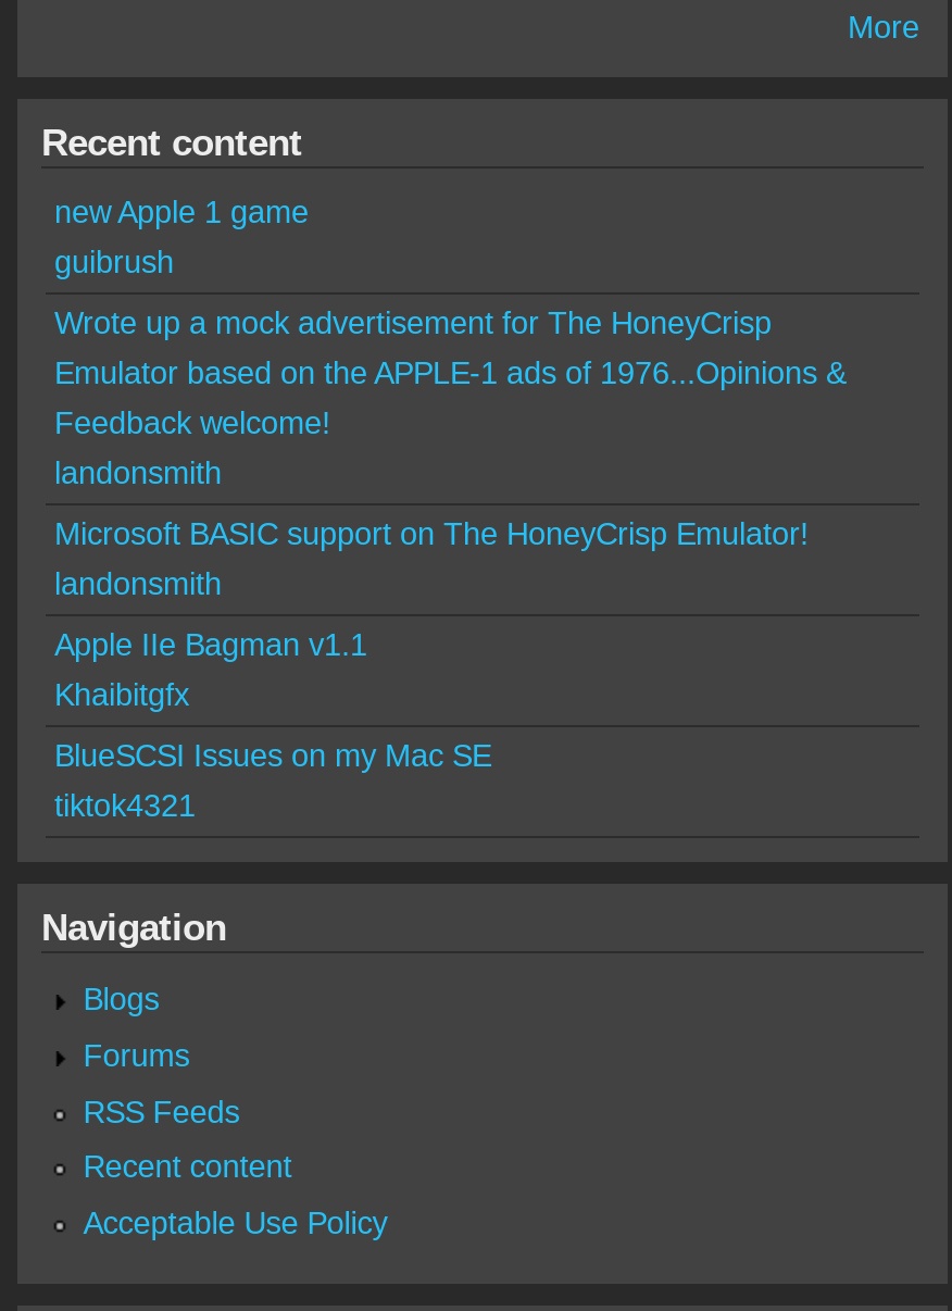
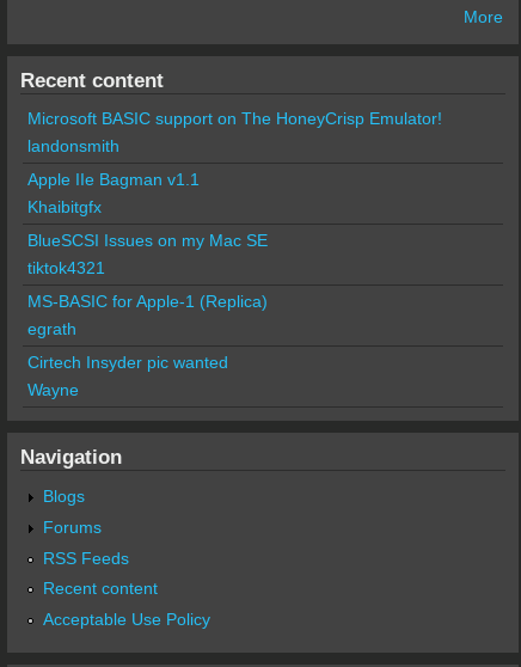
- new Apple 1 game
- guibrush
- Wrote up a mock advertisement for The HoneyCrisp
- Emulator based on the APPLE-1 ads of 1976...Opinions &
- Feedback welcome!
- landonsmith

moved up: Microsoft BASIC support on The HoneyCrisp Emulator! | landonsmith | Apple IIe Bagman v1.1 | Khaibitgfx | BlueSCSI Issues on my Mac SE | tiktok4321

+ MS-BASIC for Apple-1 (Replica)
+ egrath
+ Cirtech Insyder pic wanted
+ Wayne
